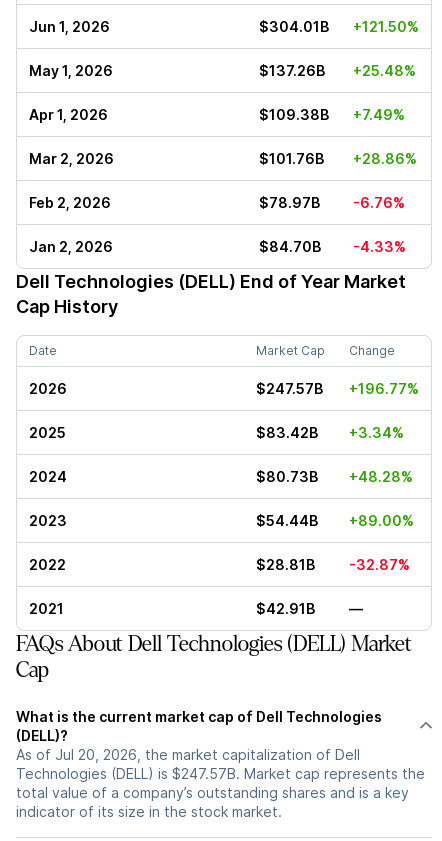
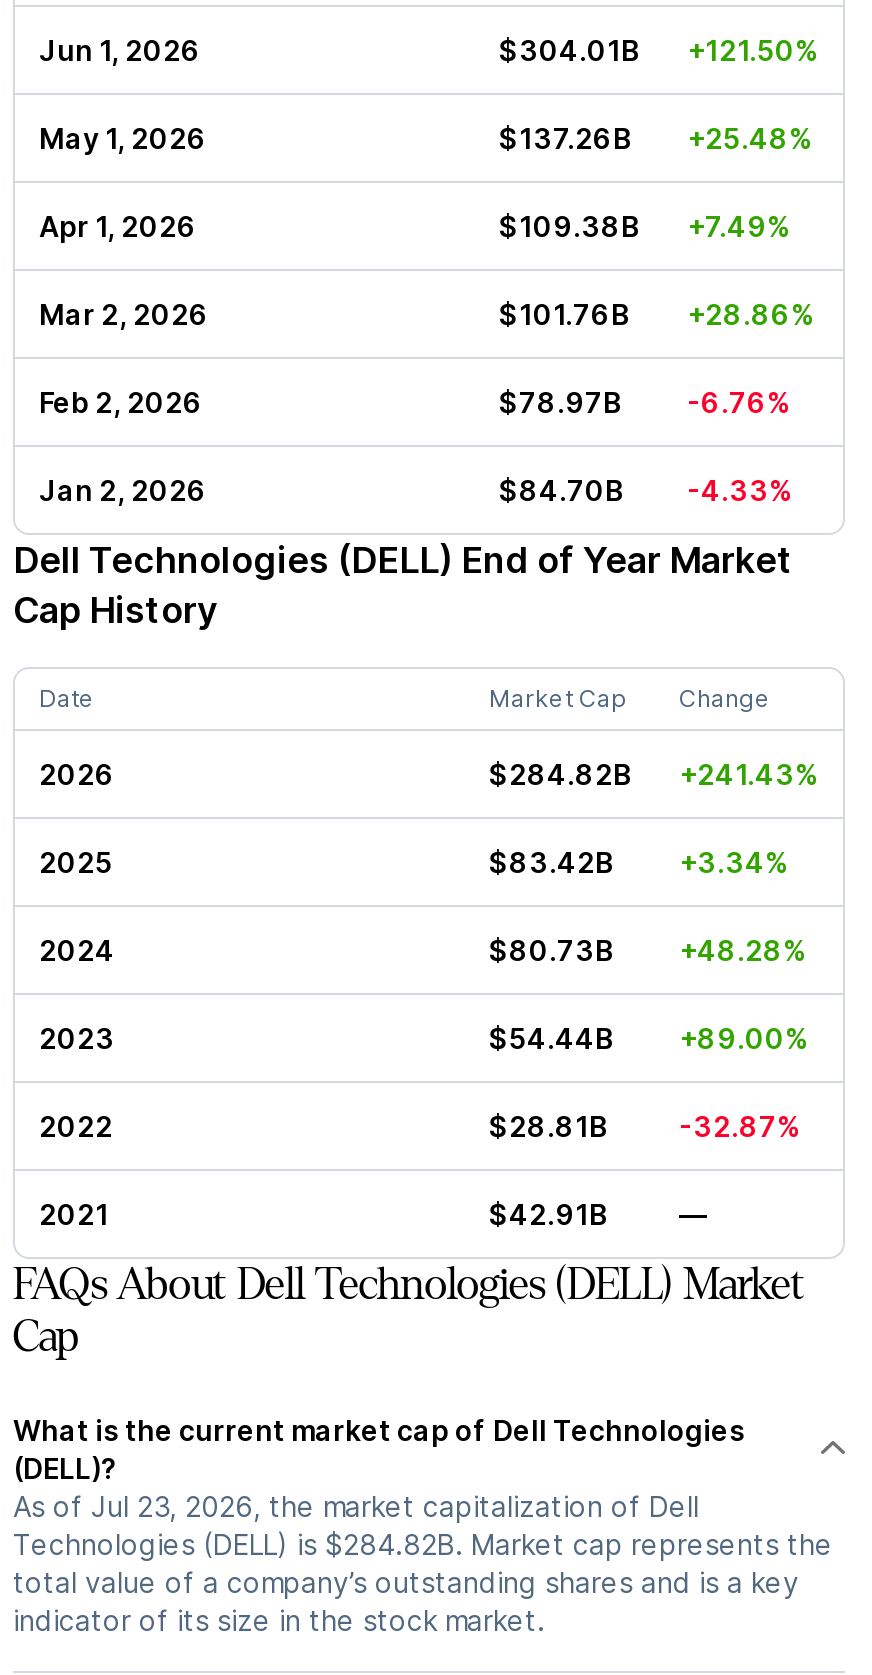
- $247.57B
- +196.77%
+ $284.82B
+ +241.43%

- As of Jul 20, 2026, the market capitalization of Dell
+ As of Jul 23, 2026, the market capitalization of Dell

- Technologies (DELL) is $247.57B. Market cap represents the
+ Technologies (DELL) is $284.82B. Market cap represents the
